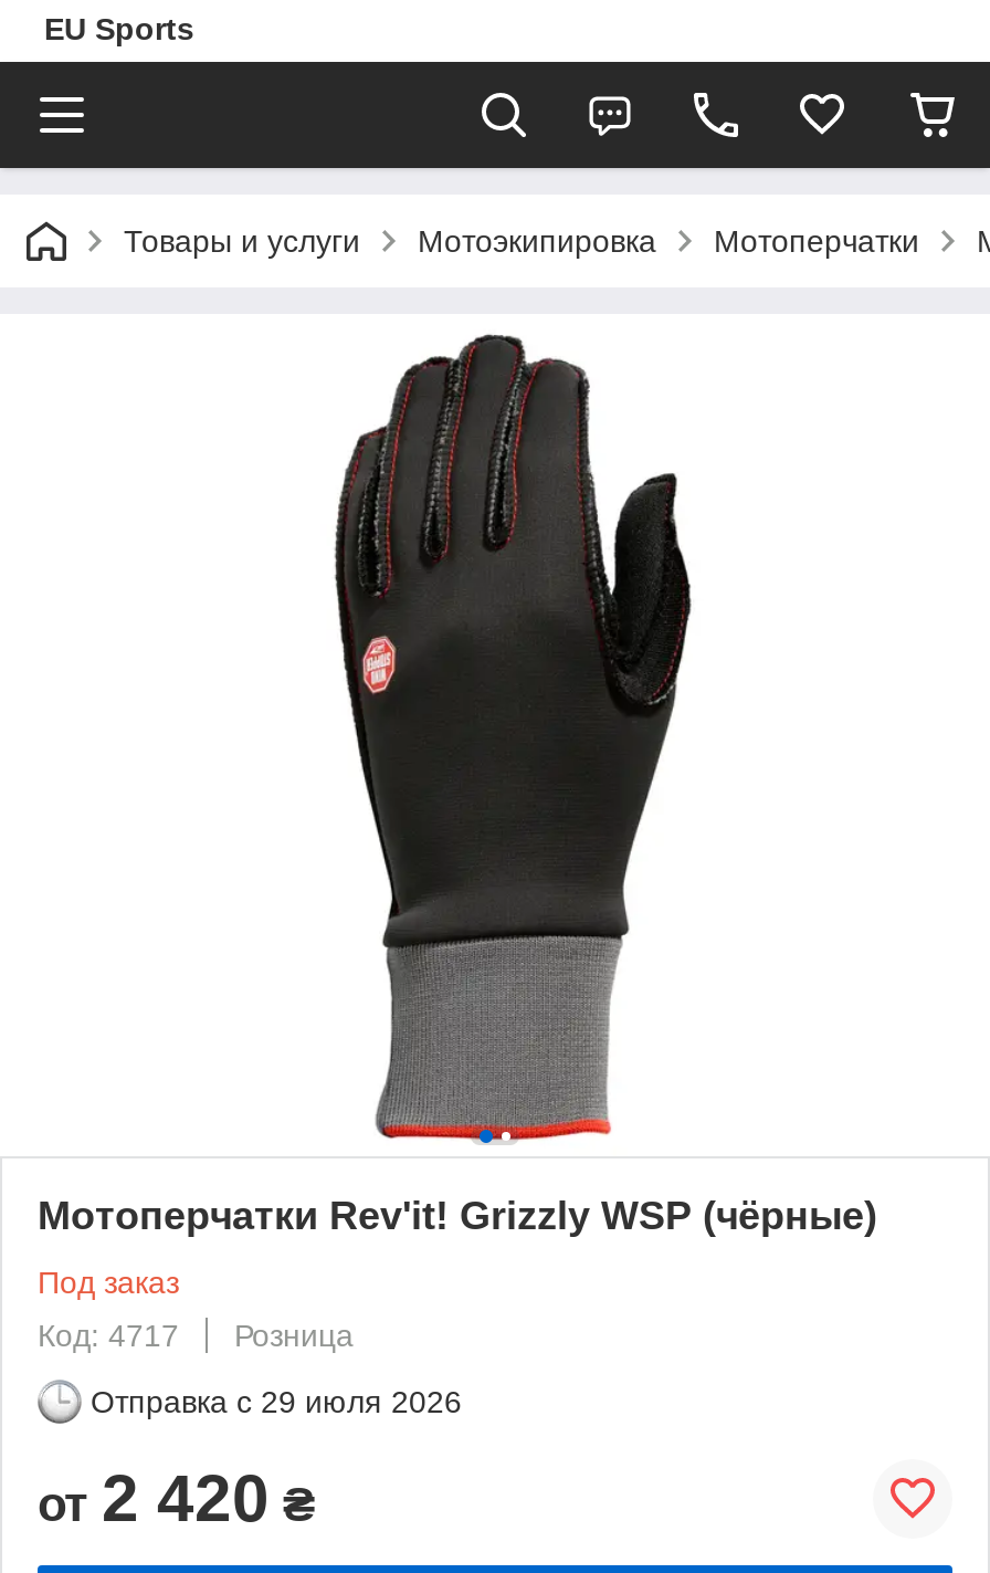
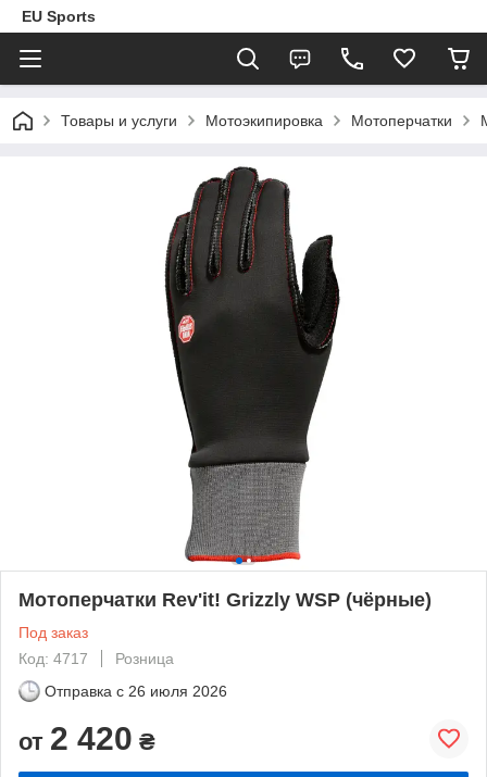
- Отправка с 29 июля 2026
+ Отправка с 26 июля 2026
